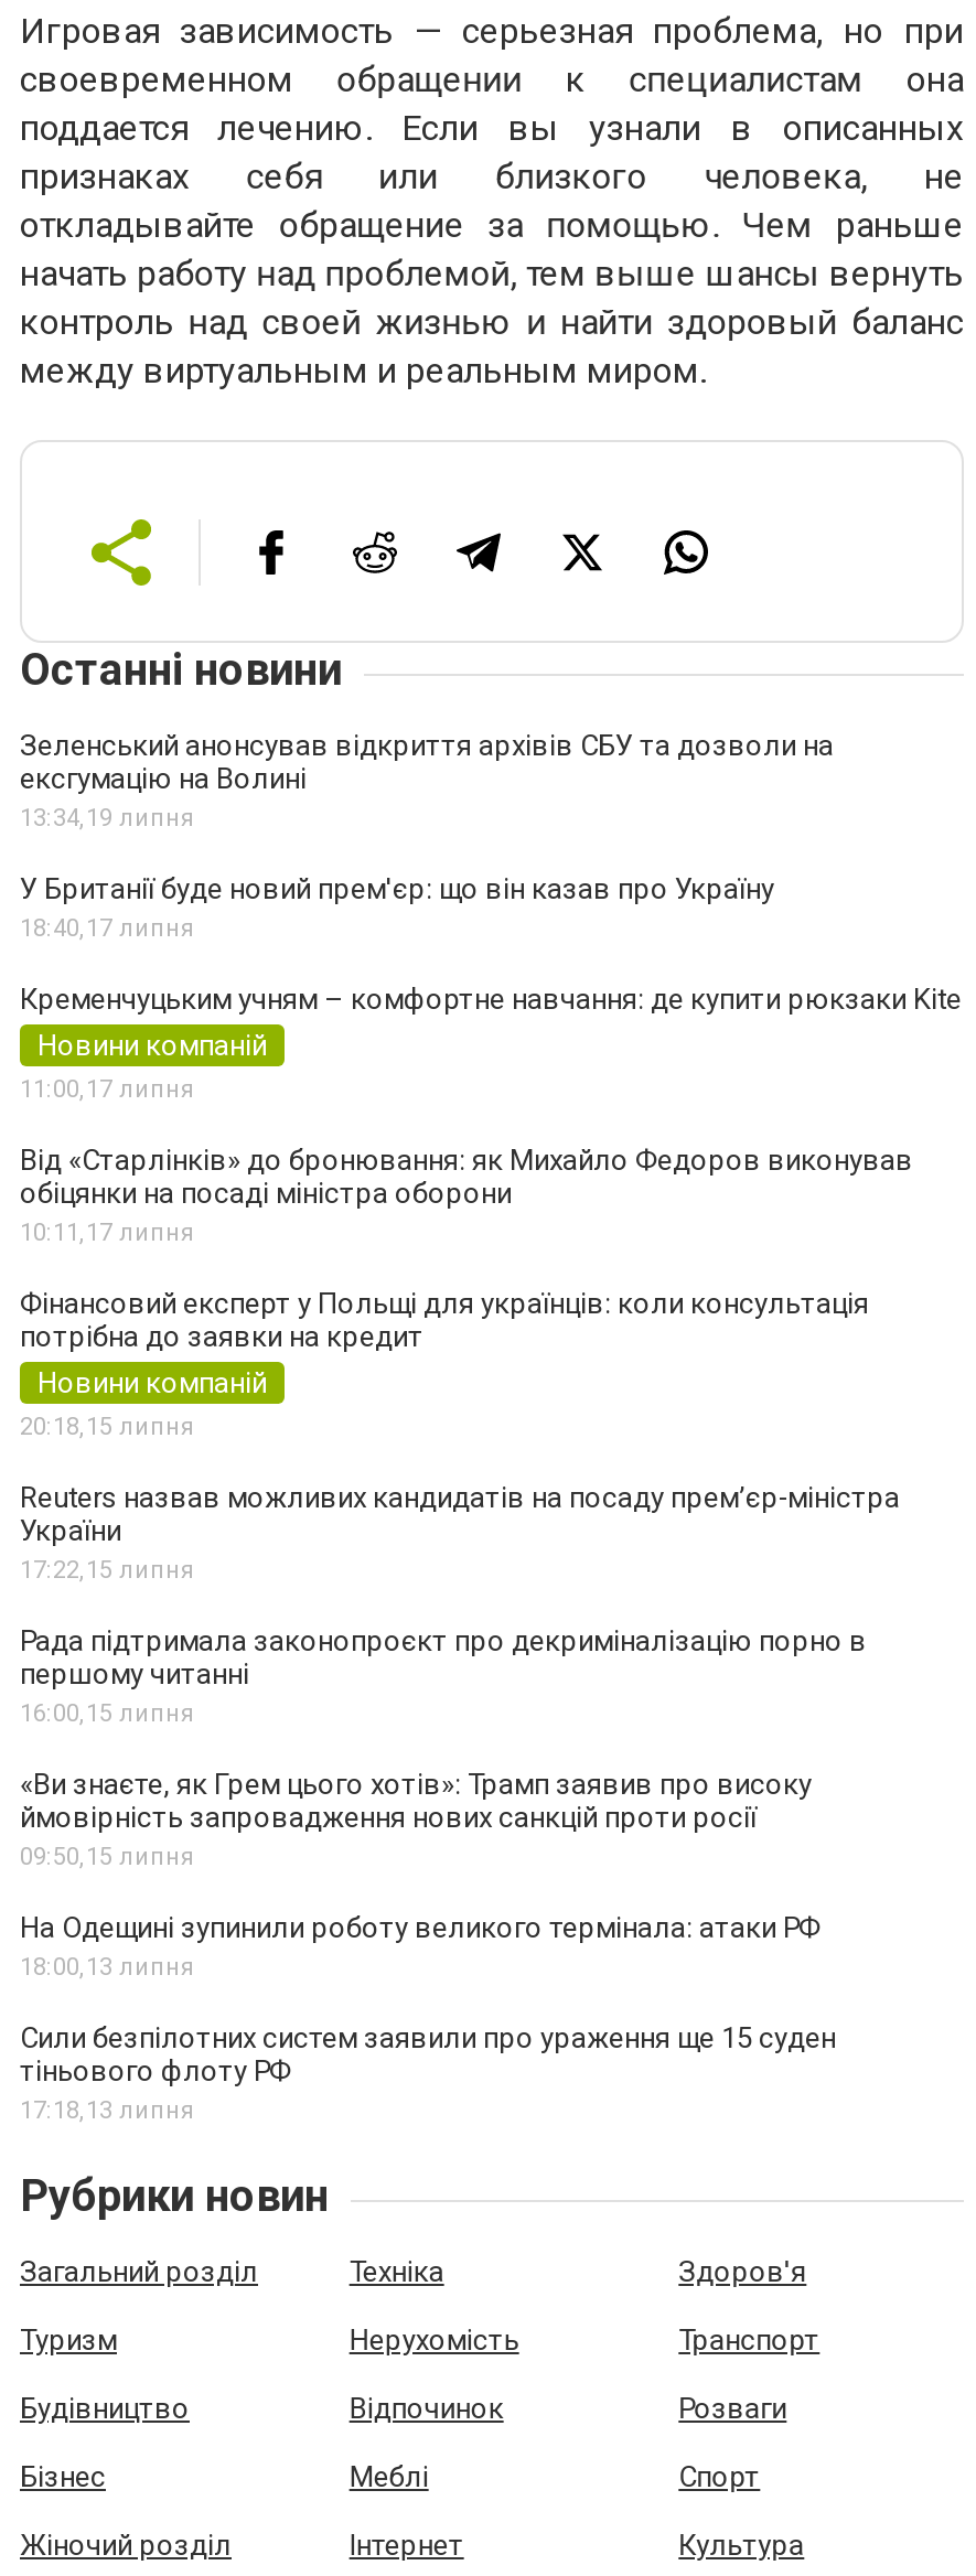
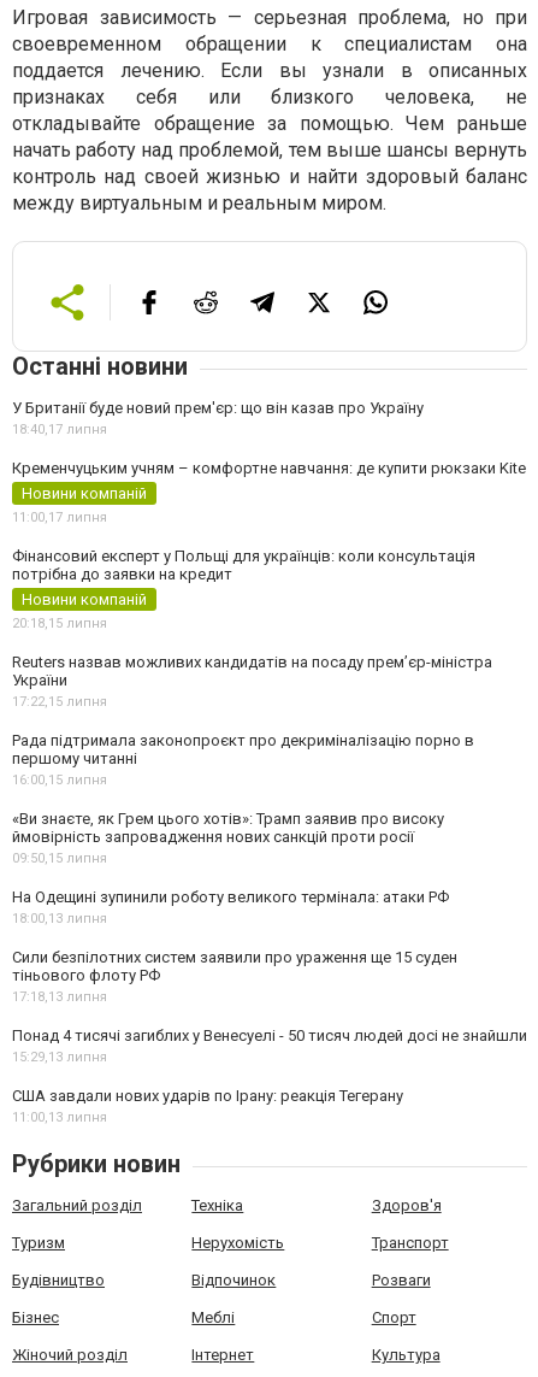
- Зеленський анонсував відкриття архівів СБУ та дозволи на
- ексгумацію на Волині
- 13:34, 19 липня

moved up: У Британії буде новий прем'єр: що він казав про Україну | 18:40, 17 липня | Кременчуцьким учням – комфортне навчання: де купити рюкзаки Kite | Новини компаній | 11:00, 17 липня

- Від «Старлінків» до бронювання: як Михайло Федоров виконував
- обіцянки на посаді міністра оборони
- 10:11, 17 липня

moved up: Фінансовий експерт у Польщі для українців: коли консультація | потрібна до заявки на кредит | Новини компаній | ... | тіньового флоту РФ | 17:18, 13 липня

+ Понад 4 тисячі загиблих у Венесуелі - 50 тисяч людей досі не знайшли
+ 15:29,13 липня
+ США завдали нових ударів по Ірану: реакція Тегерану
+ 11:00,13 липня
